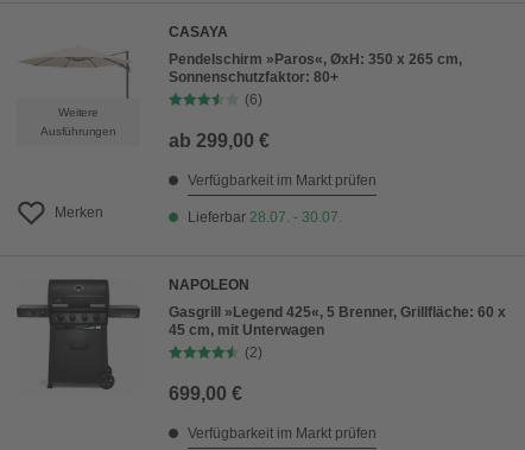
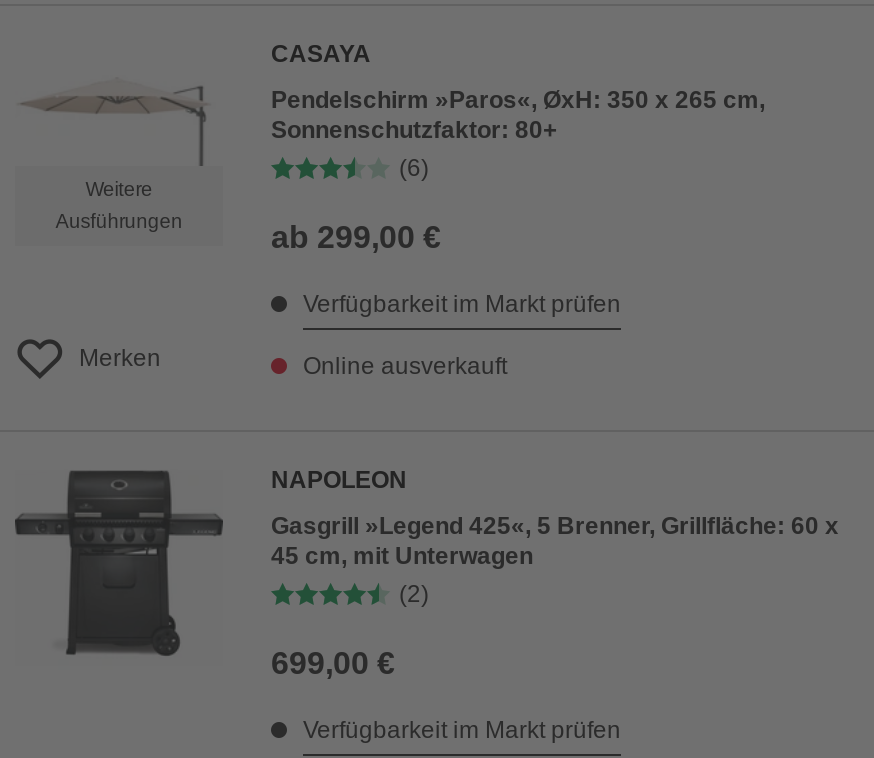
- Lieferbar 28.07. - 30.07.
+ Online ausverkauft
